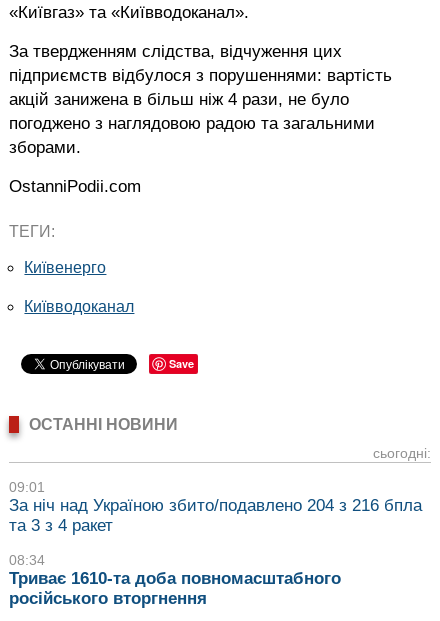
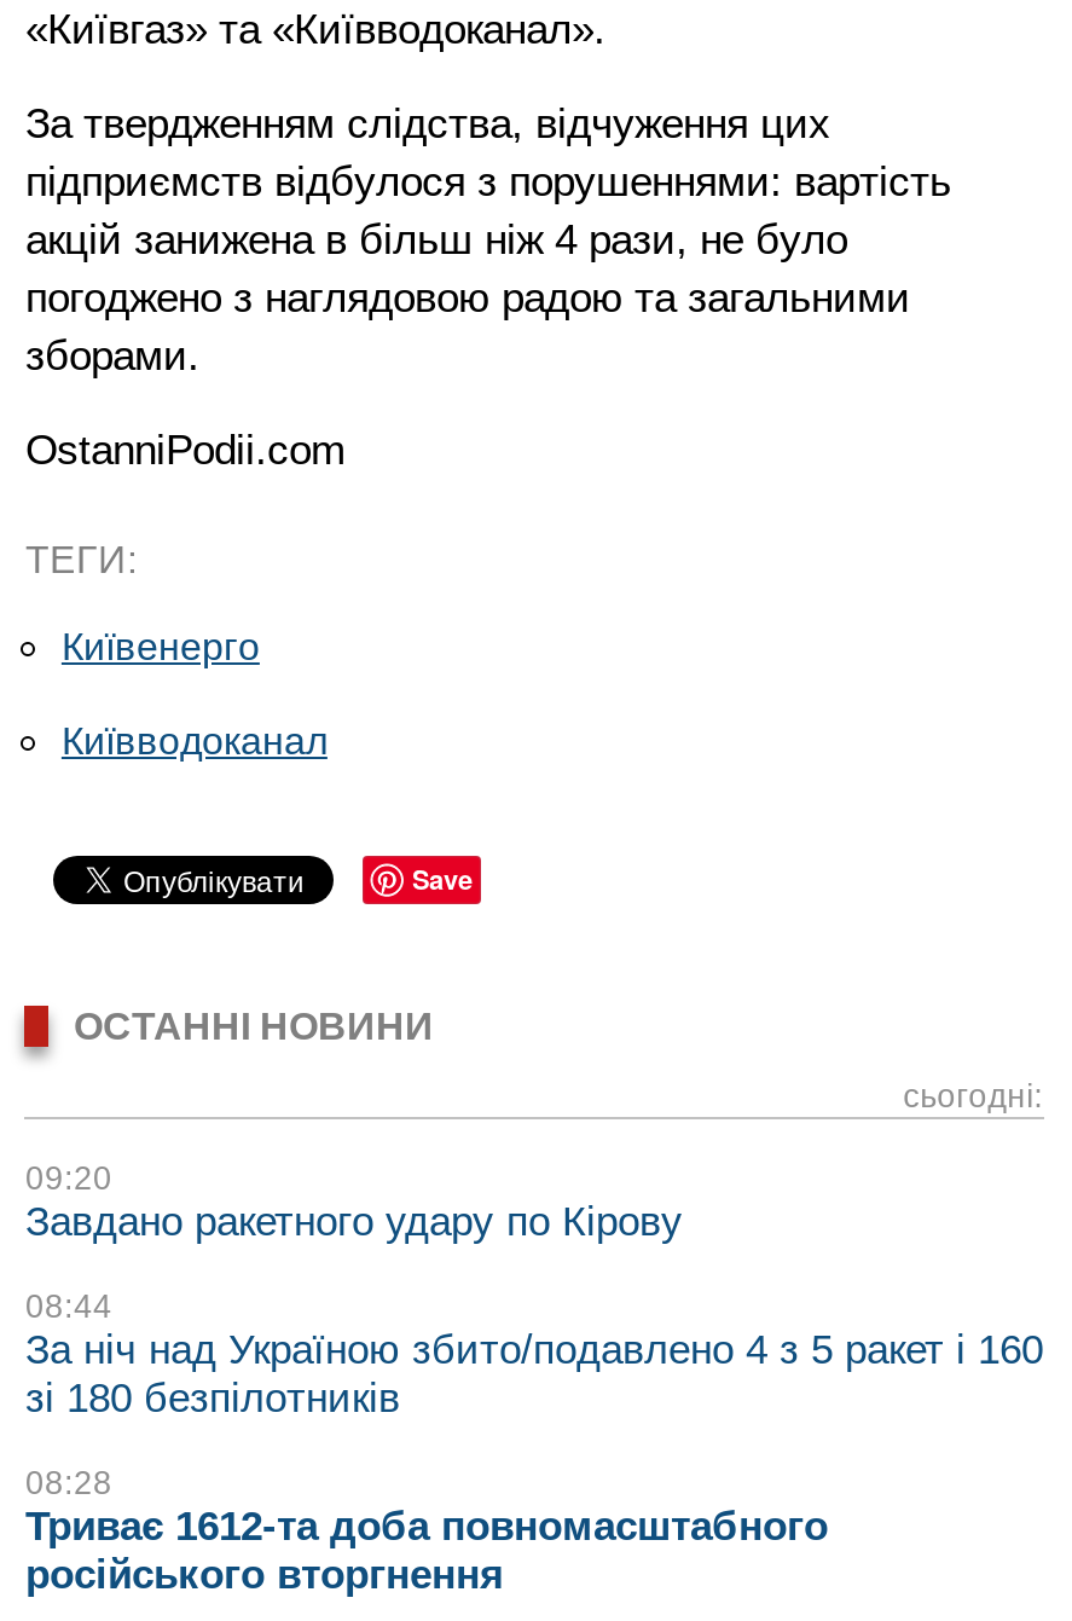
- 09:01
- За ніч над Україною збито/подавлено 204 з 216 бпла
- та 3 з 4 ракет
- 08:34
- Триває 1610-та доба повномасштабного
+ 09:20
+ Завдано ракетного удару по Кірову
+ 08:44
+ За ніч над Україною збито/подавлено 4 з 5 ракет і 160
+ зі 180 безпілотників
+ 08:28
+ Триває 1612-та доба повномасштабного
